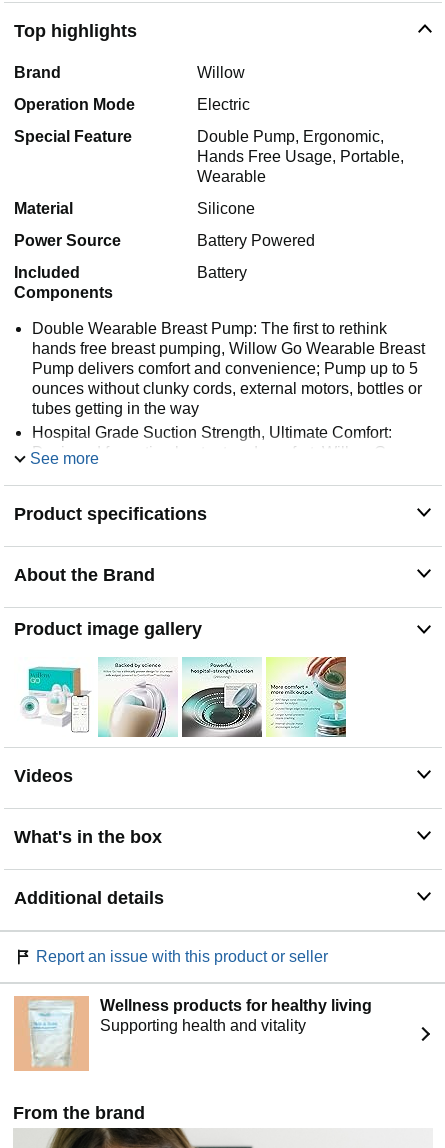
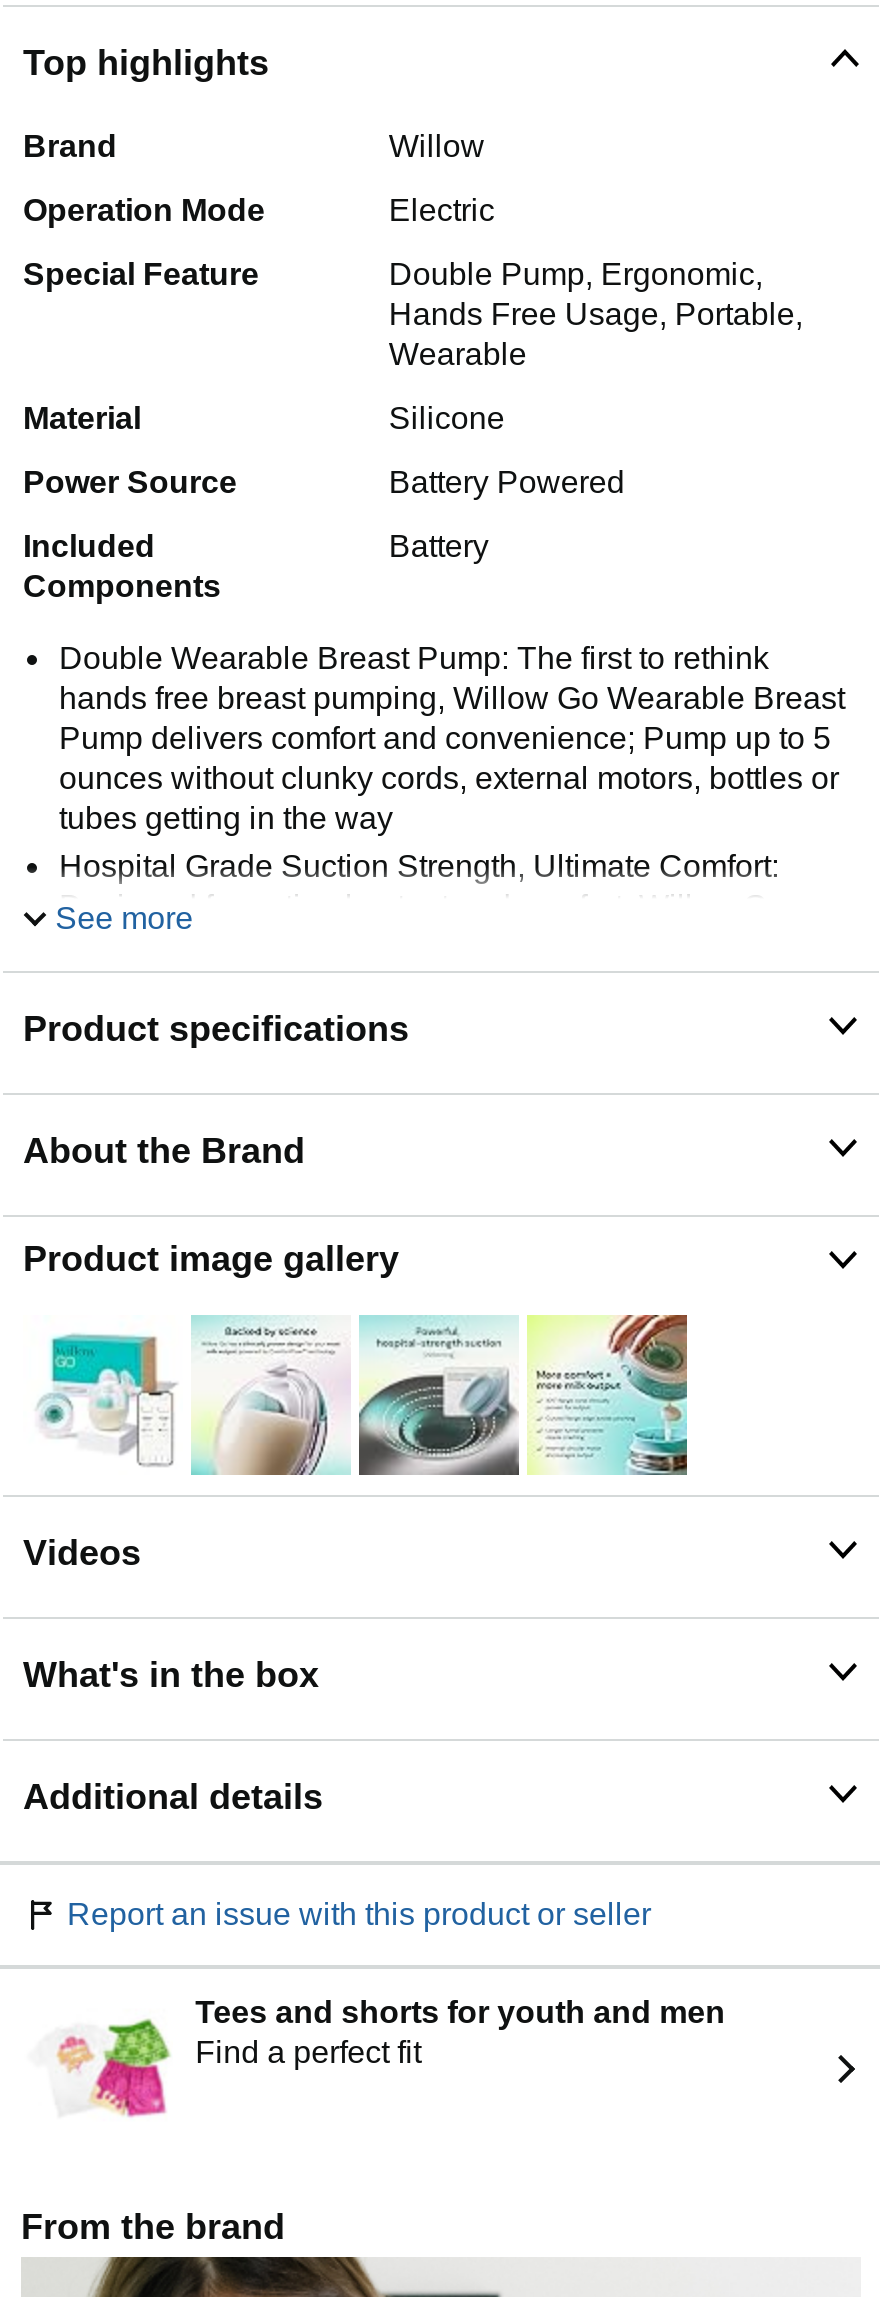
- [image]
- Wellness products for healthy living
- Supporting health and vitality
+ [image]
+ Tees and shorts for youth and men
+ Find a perfect fit
